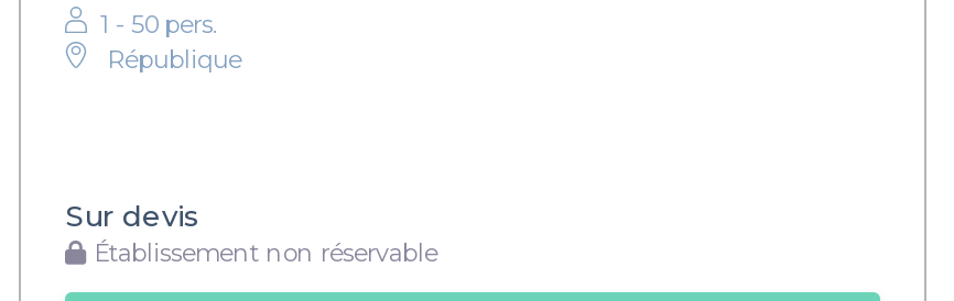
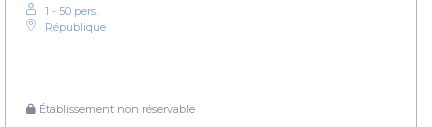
- Sur devis
